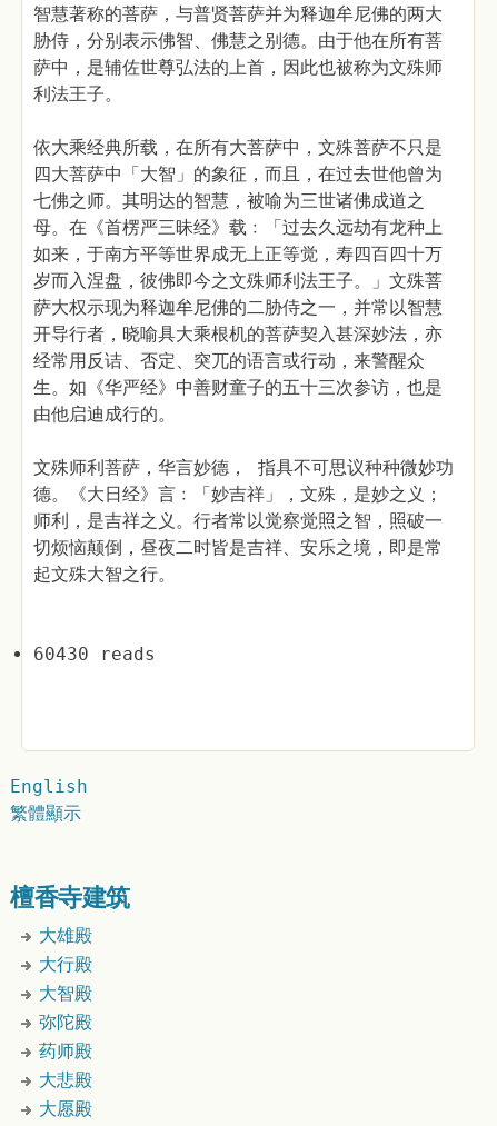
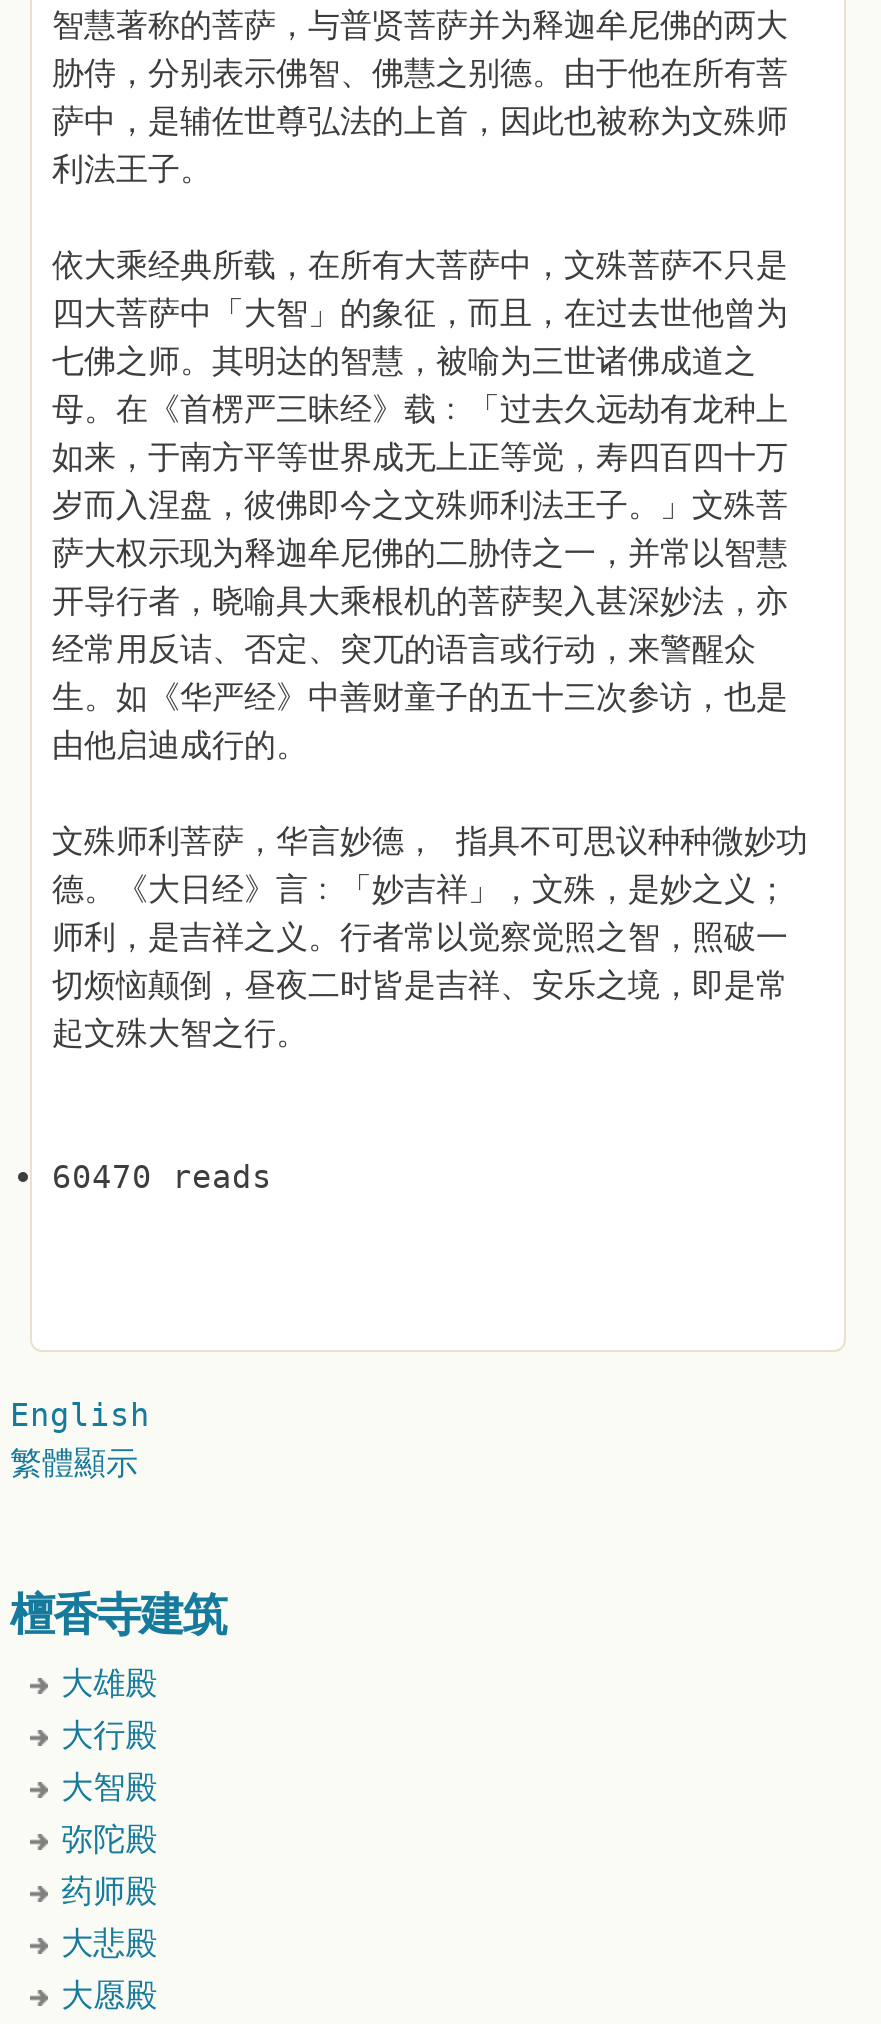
- 60430 reads
+ 60470 reads
